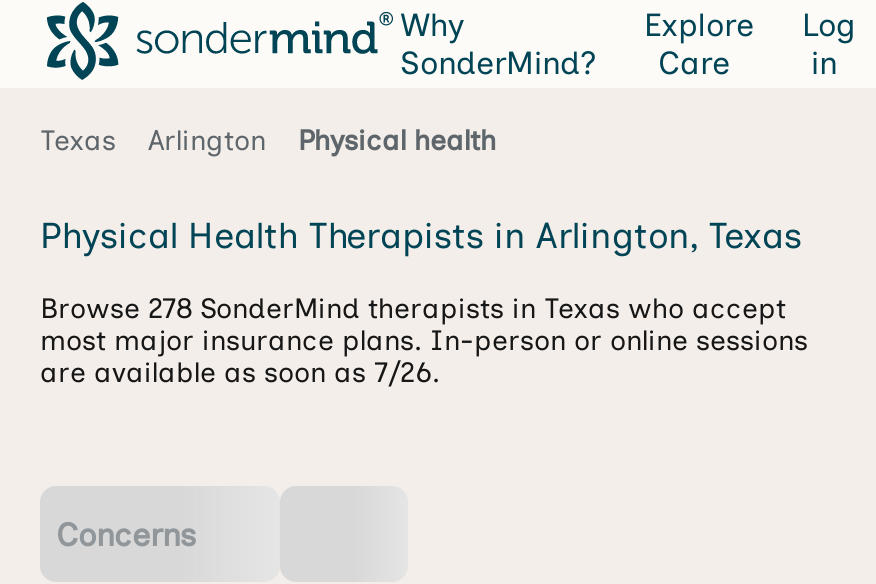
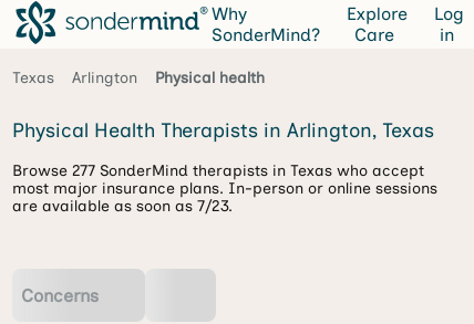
- Browse 278 SonderMind therapists in Texas who accept
+ Browse 277 SonderMind therapists in Texas who accept

- are available as soon as 7/26.
+ are available as soon as 7/23.
